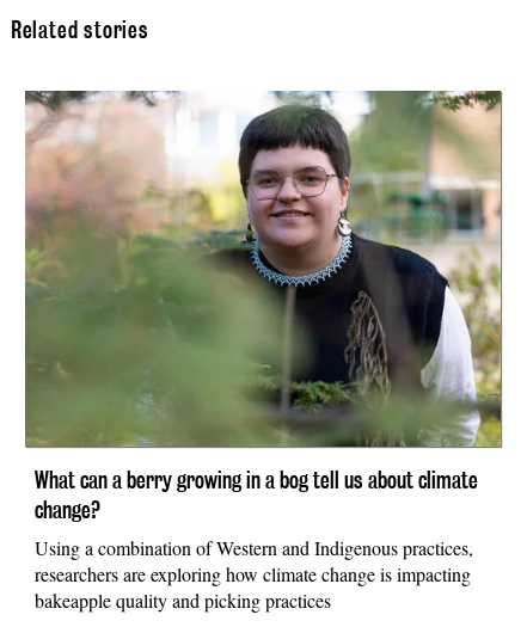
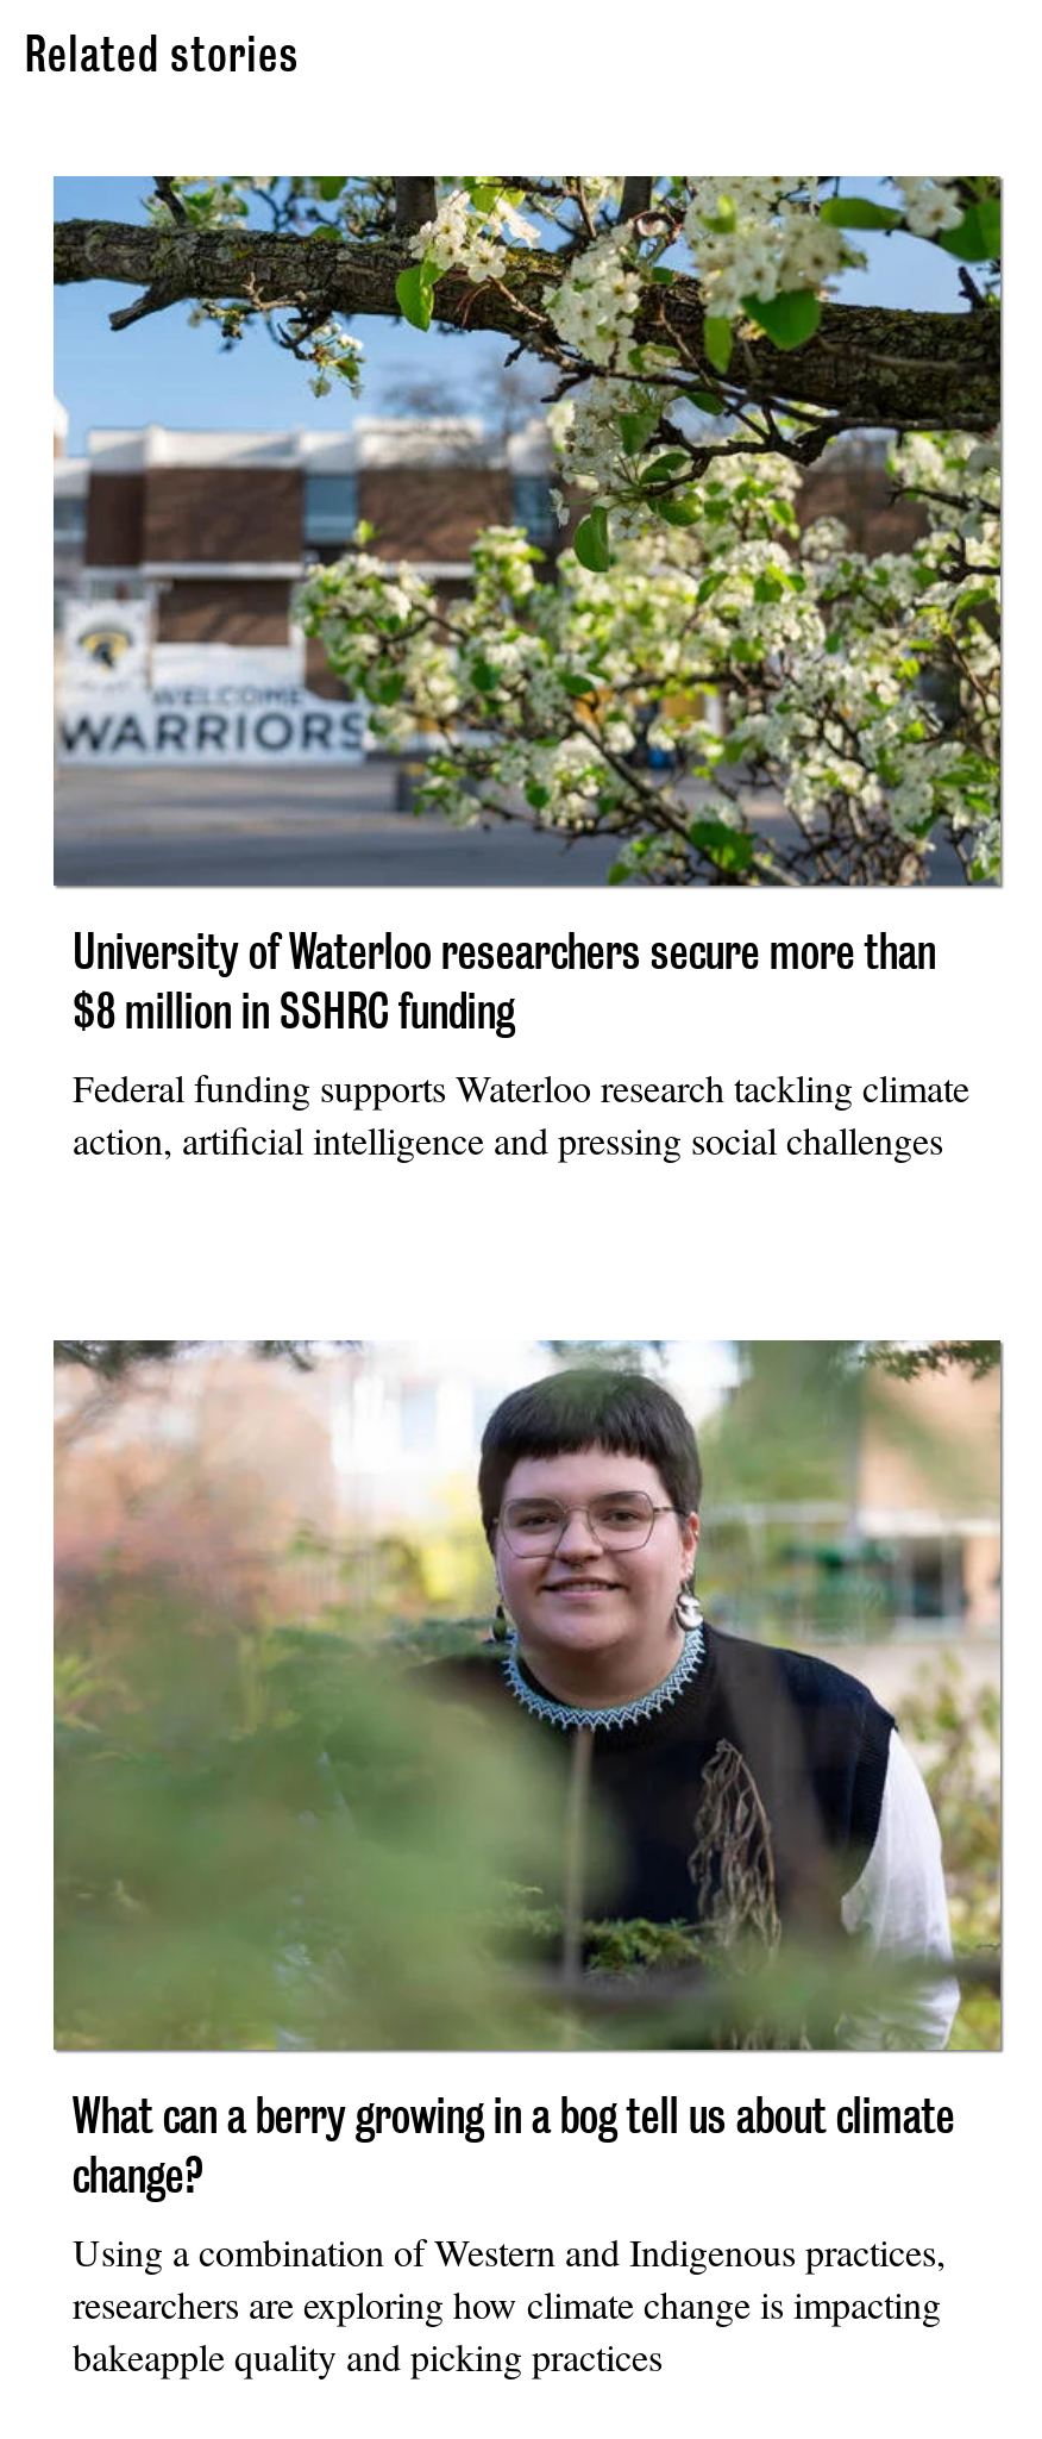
+ [image]
+ University of Waterloo researchers secure more than
+ $8 million in SSHRC funding
+ Federal funding supports Waterloo research tackling climate
+ action, artificial intelligence and pressing social challenges
